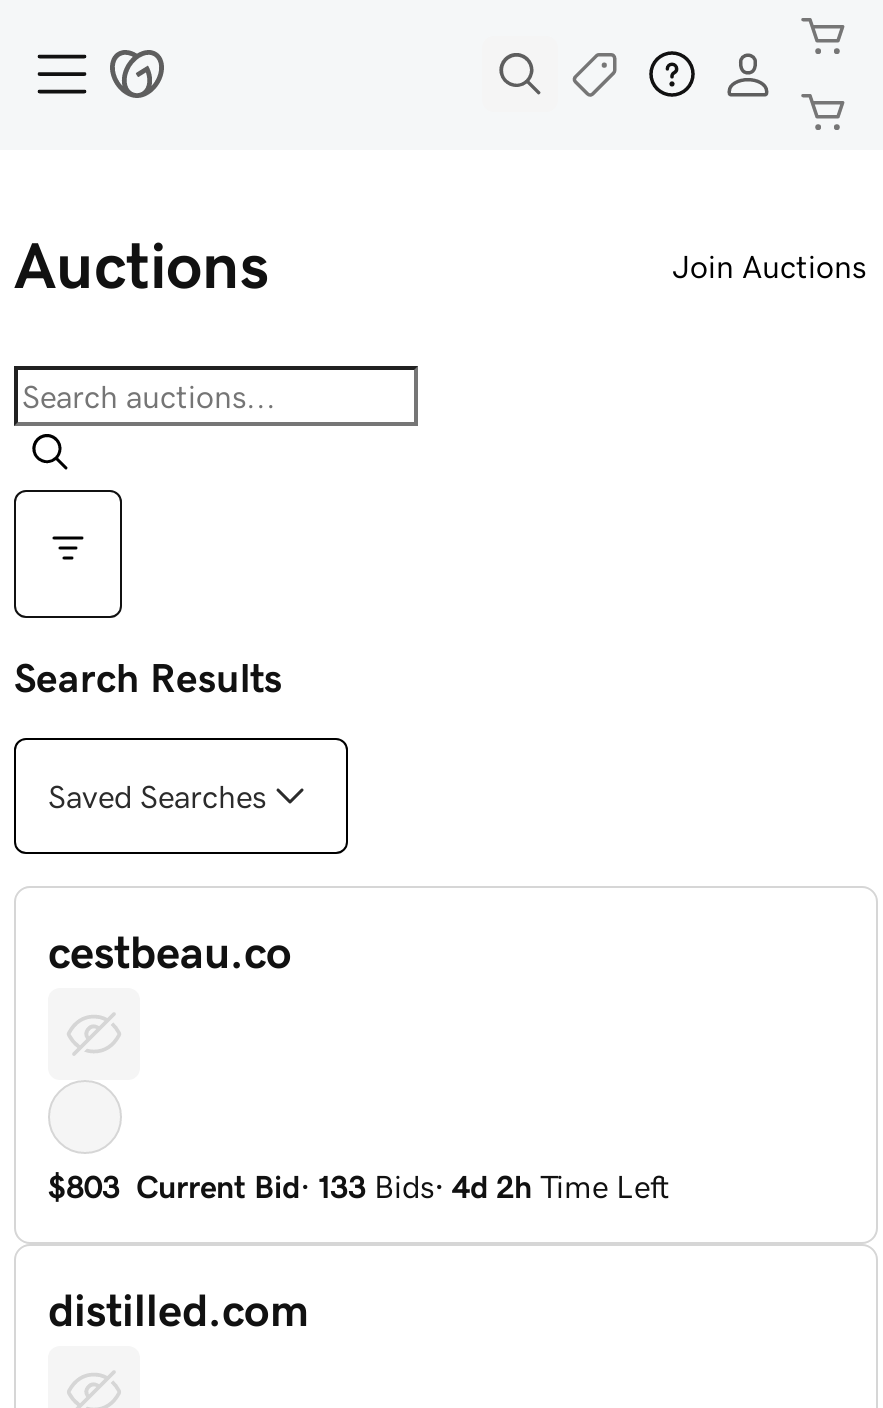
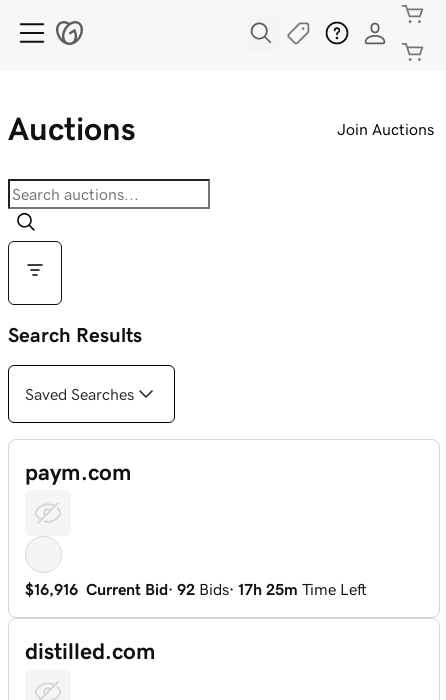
- cestbeau.co
+ paym.com

- $803 Current Bid · 133 Bids · 4d 2h Time Left
+ $16,916 Current Bid · 92 Bids · 17h 25m Time Left
